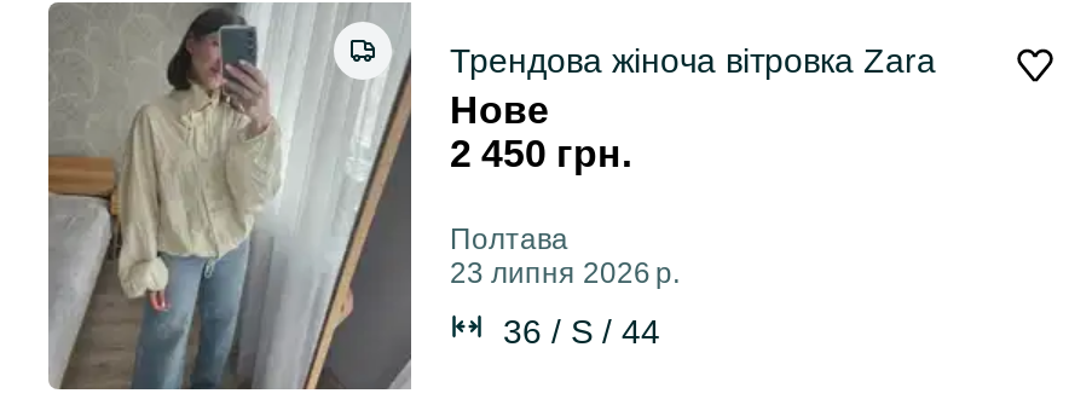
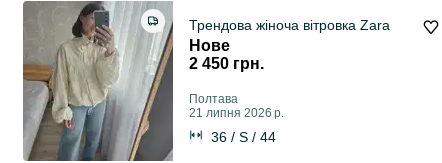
- 23 липня 2026 р.
+ 21 липня 2026 р.
